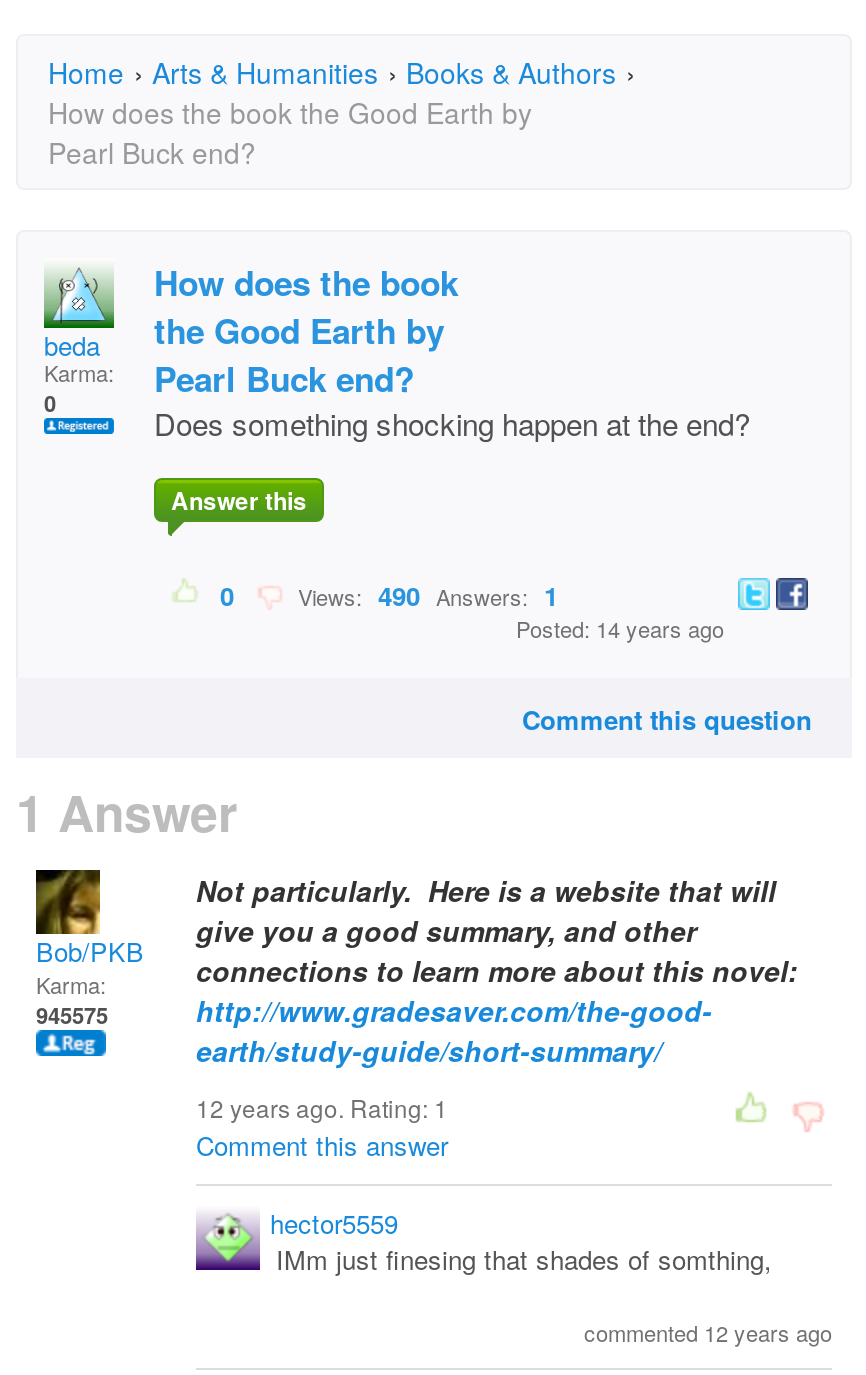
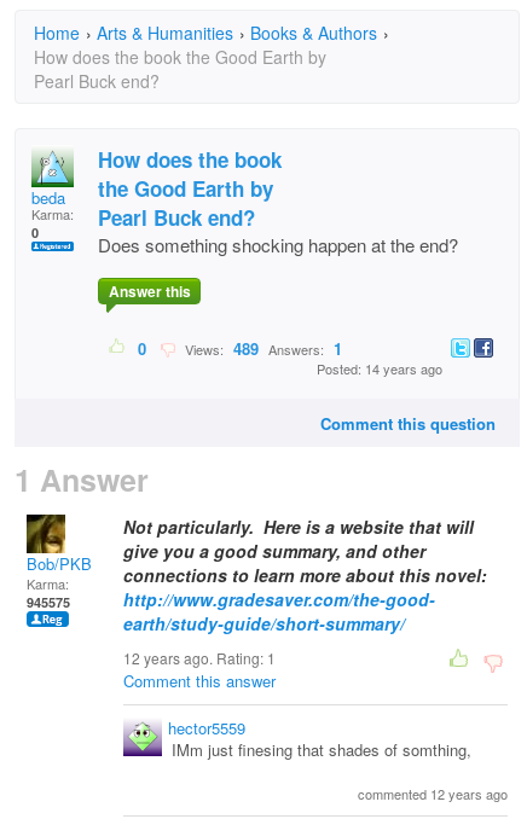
- Views: 490 Answers: 1
+ Views: 489 Answers: 1
